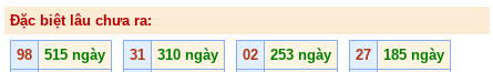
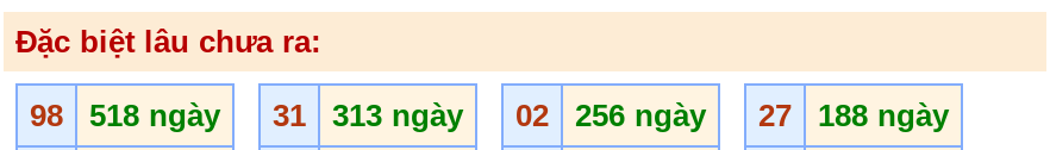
- 515 ngày
+ 518 ngày

- 310 ngày
+ 313 ngày

- 253 ngày
+ 256 ngày

- 185 ngày
+ 188 ngày
